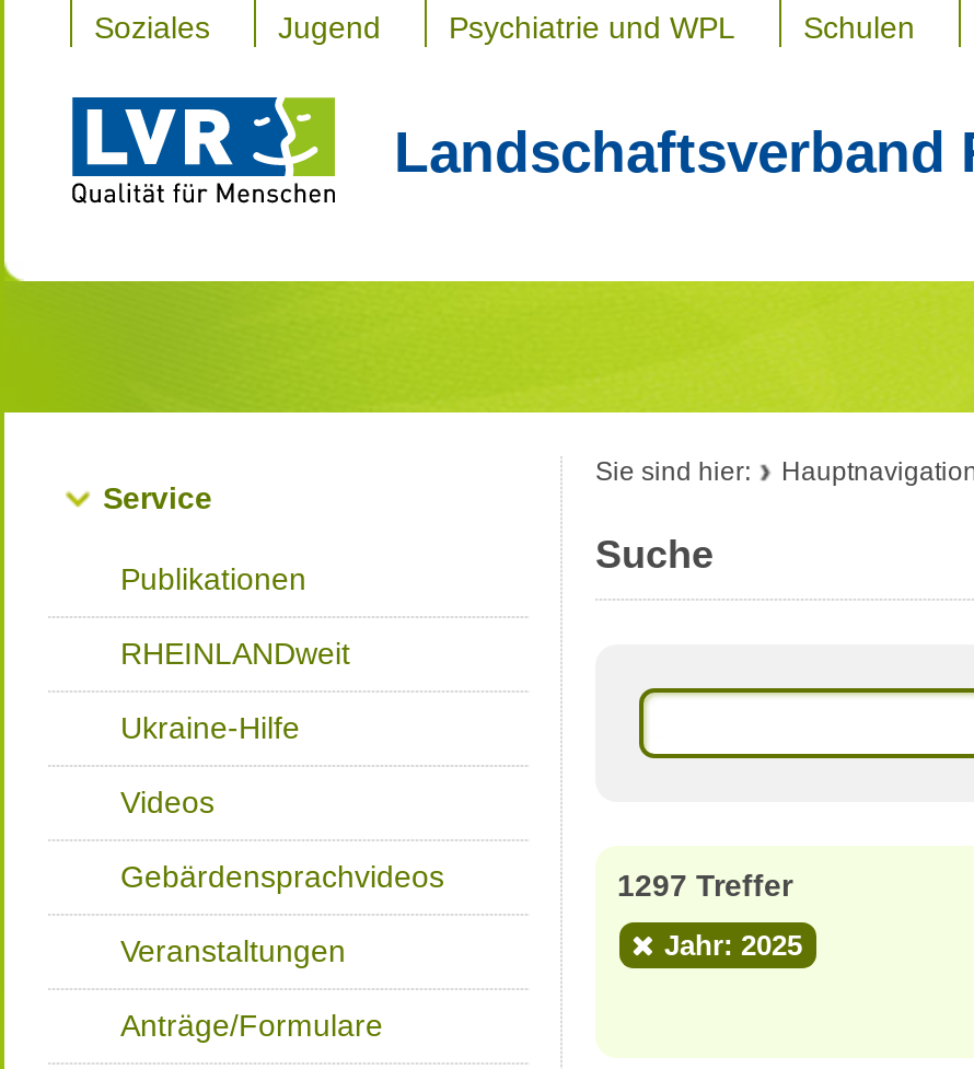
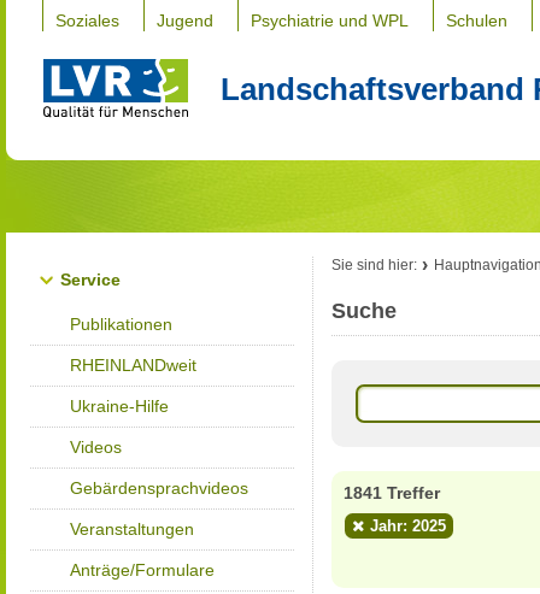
- 1297 Treffer
+ 1841 Treffer
